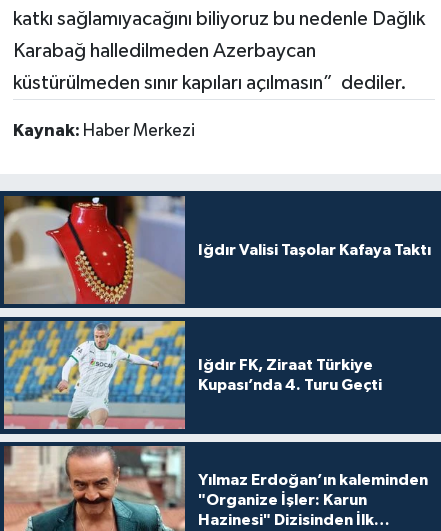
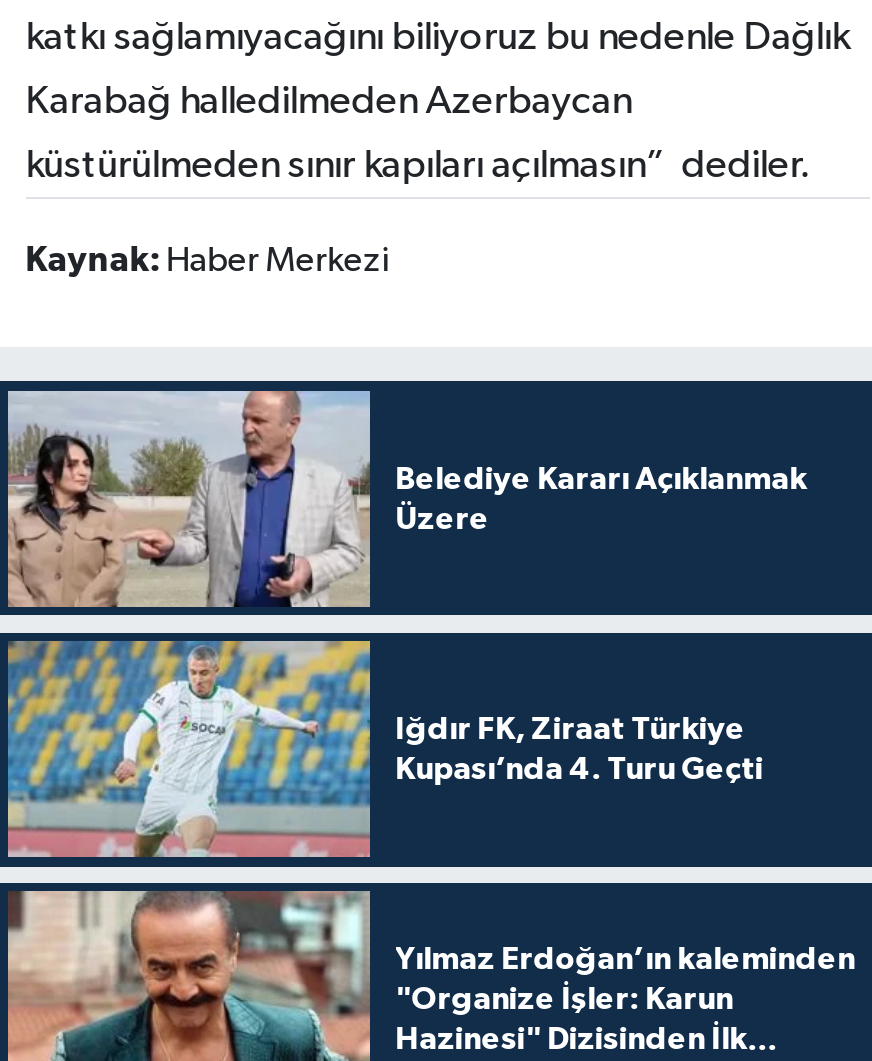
- [image]
- Iğdır Valisi Taşolar Kafaya Taktı
+ [image]
+ Belediye Kararı Açıklanmak
+ Üzere
